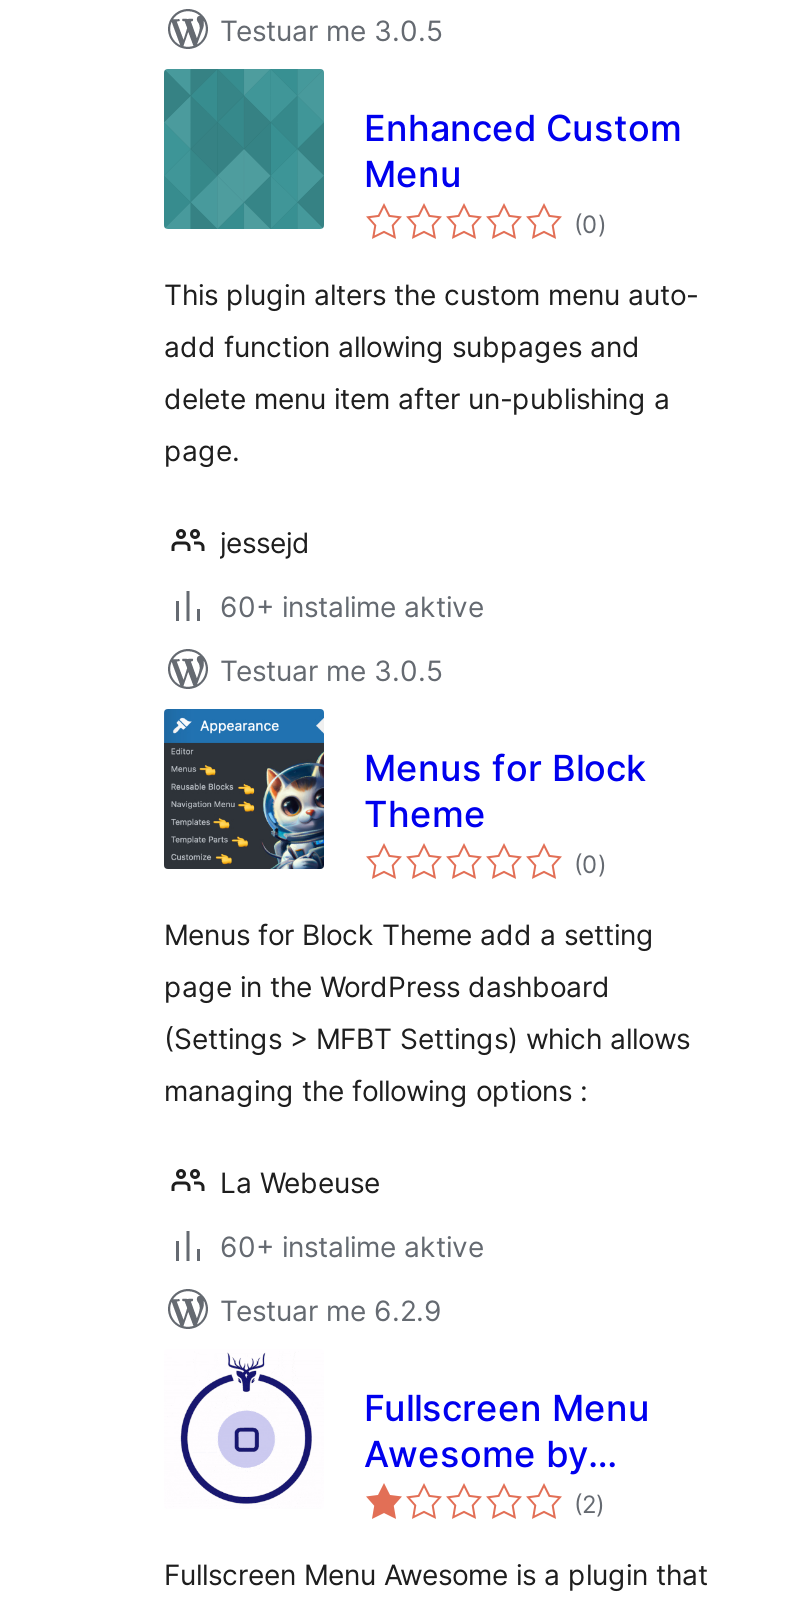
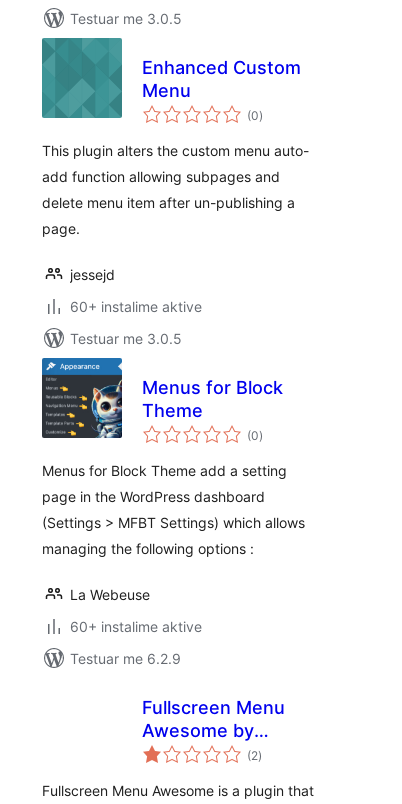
- [image]
